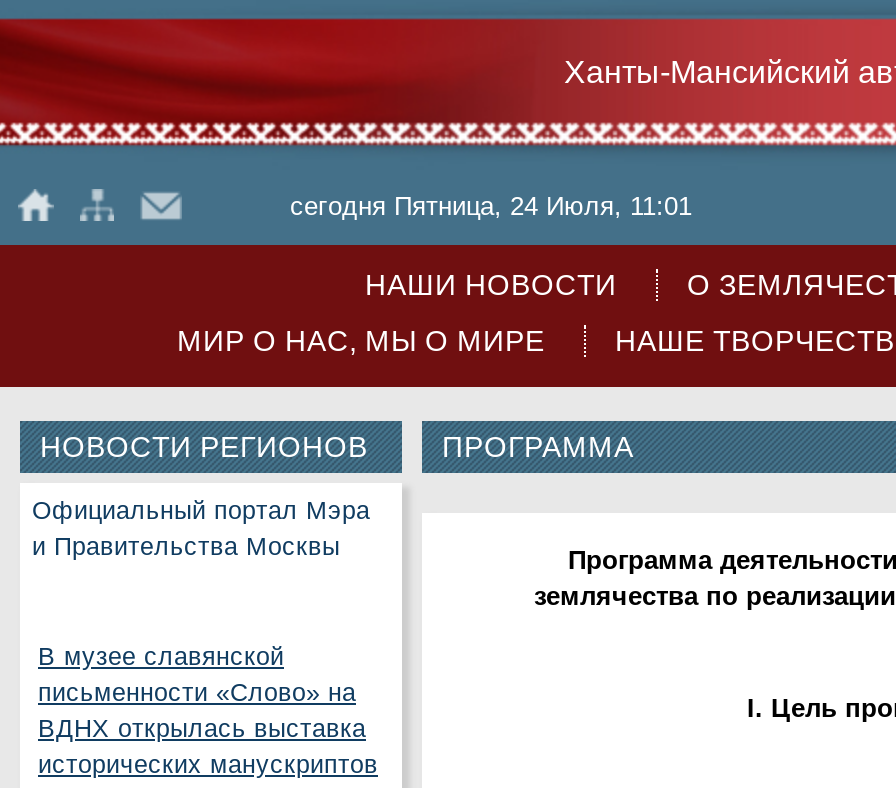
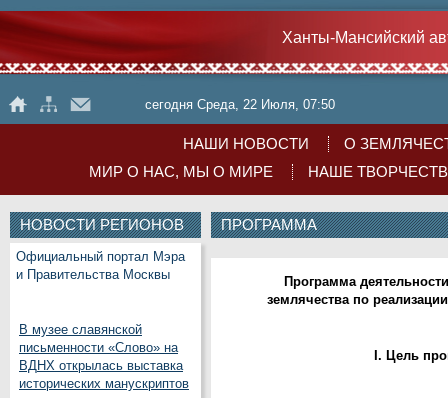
- сегодня Пятница, 24 Июля, 11:01
+ сегодня Среда, 22 Июля, 07:50
